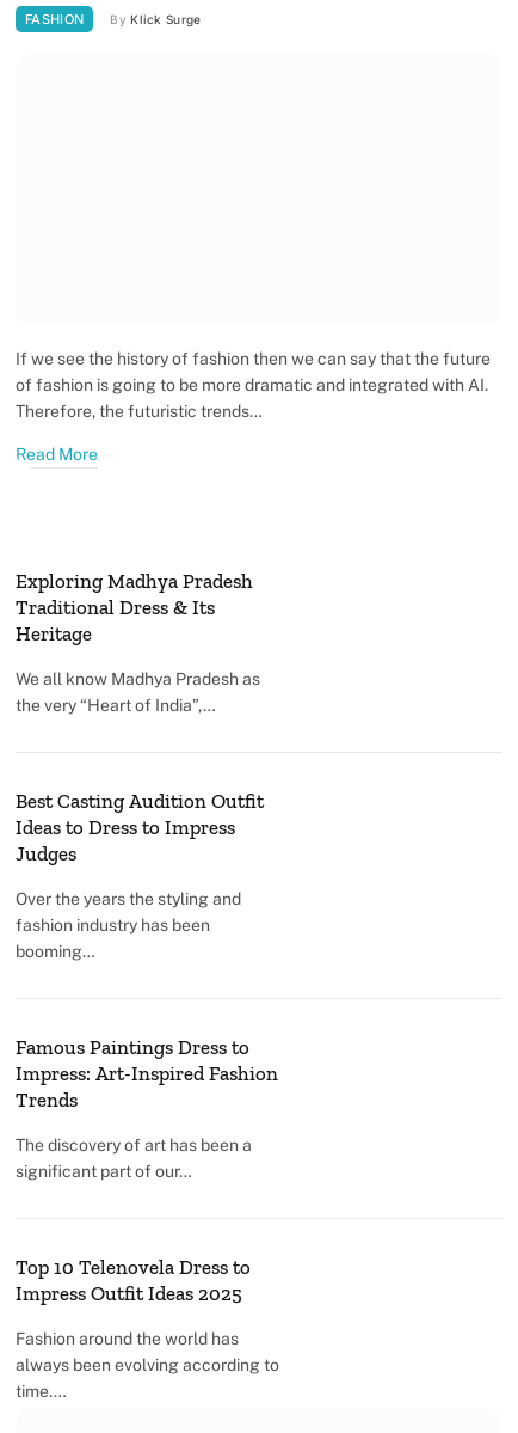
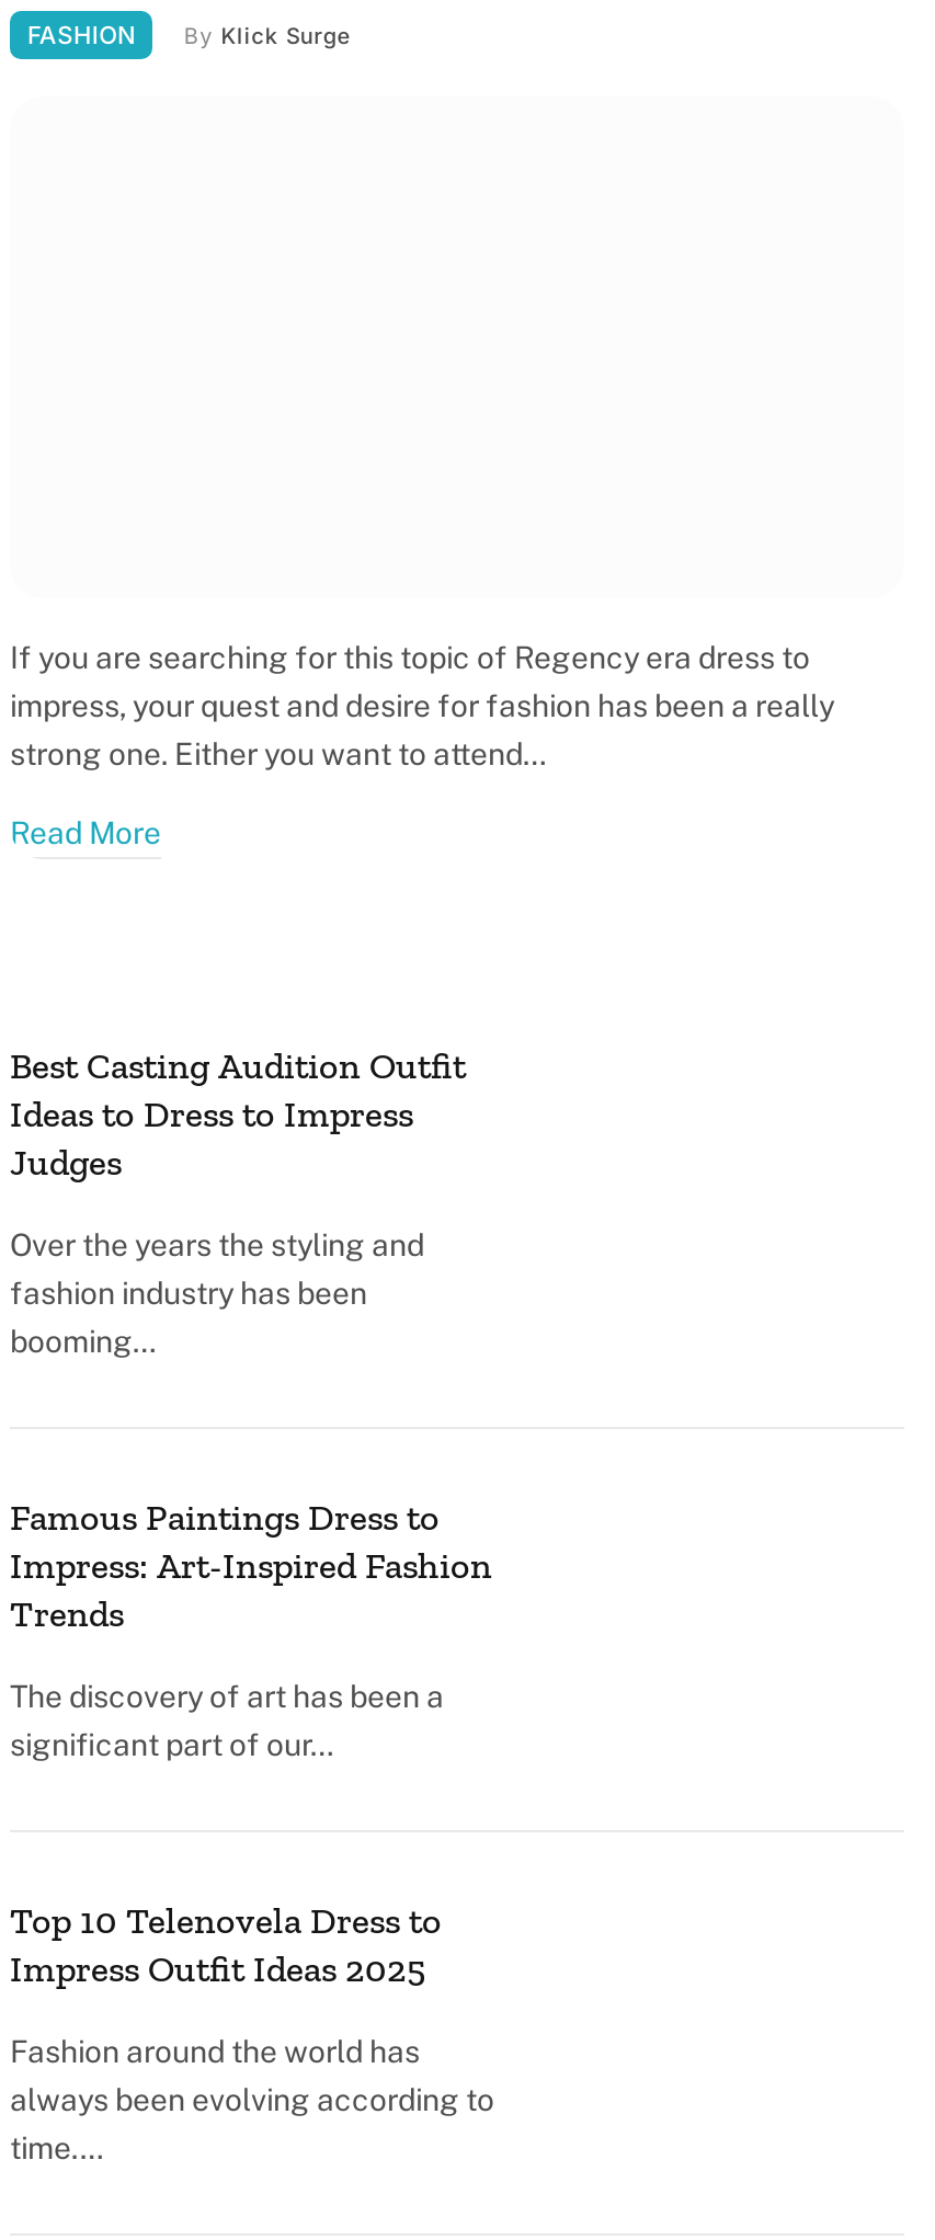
- If we see the history of fashion then we can say that the future
- of fashion is going to be more dramatic and integrated with AI.
- Therefore, the futuristic trends…
+ If you are searching for this topic of Regency era dress to
+ impress, your quest and desire for fashion has been a really
+ strong one. Either you want to attend…

- Exploring Madhya Pradesh
- Traditional Dress & Its
- Heritage
- We all know Madhya Pradesh as
- the very “Heart of India”,…
